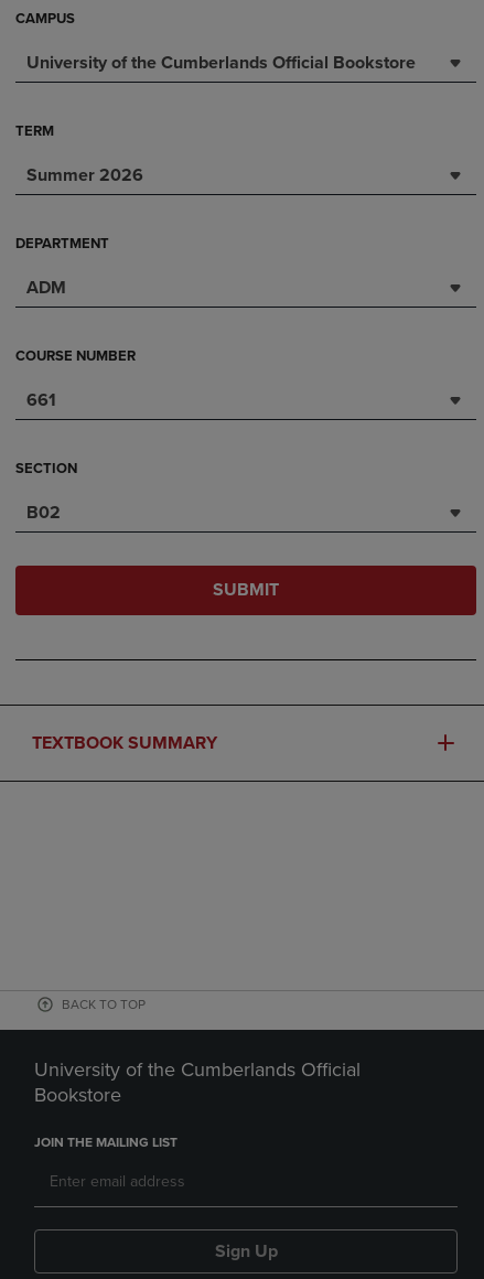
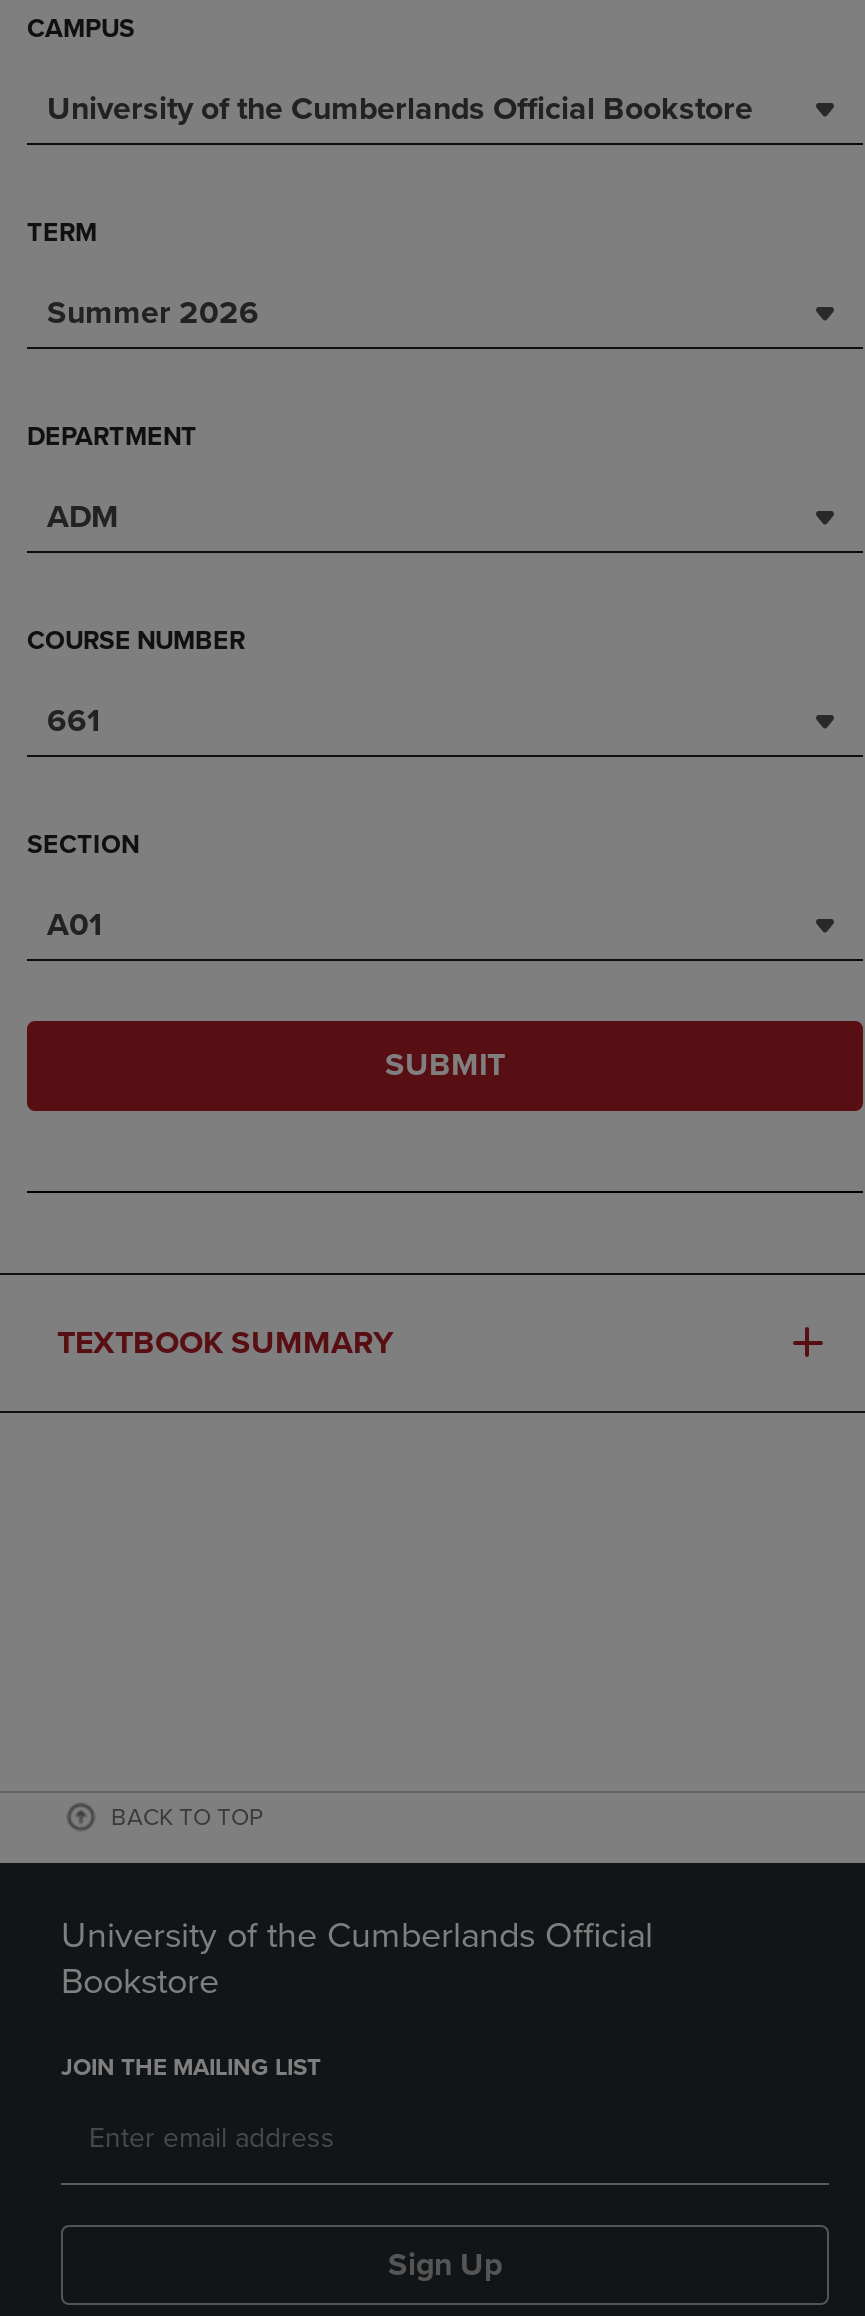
- B02
+ A01
